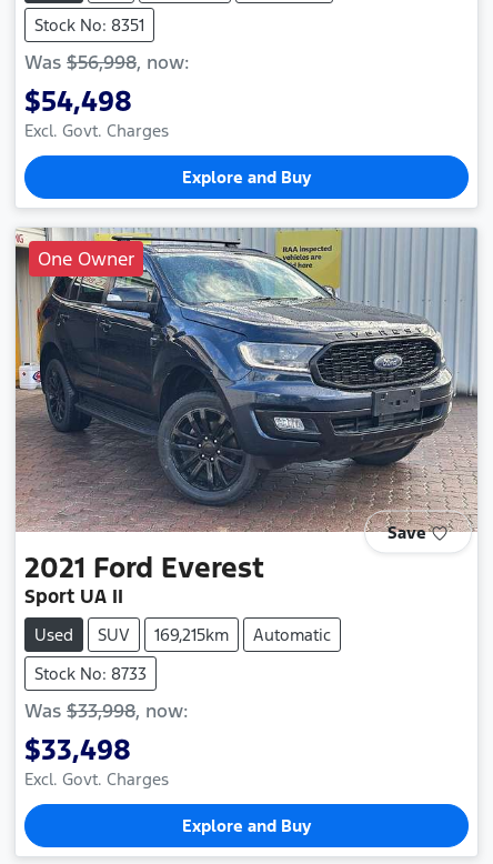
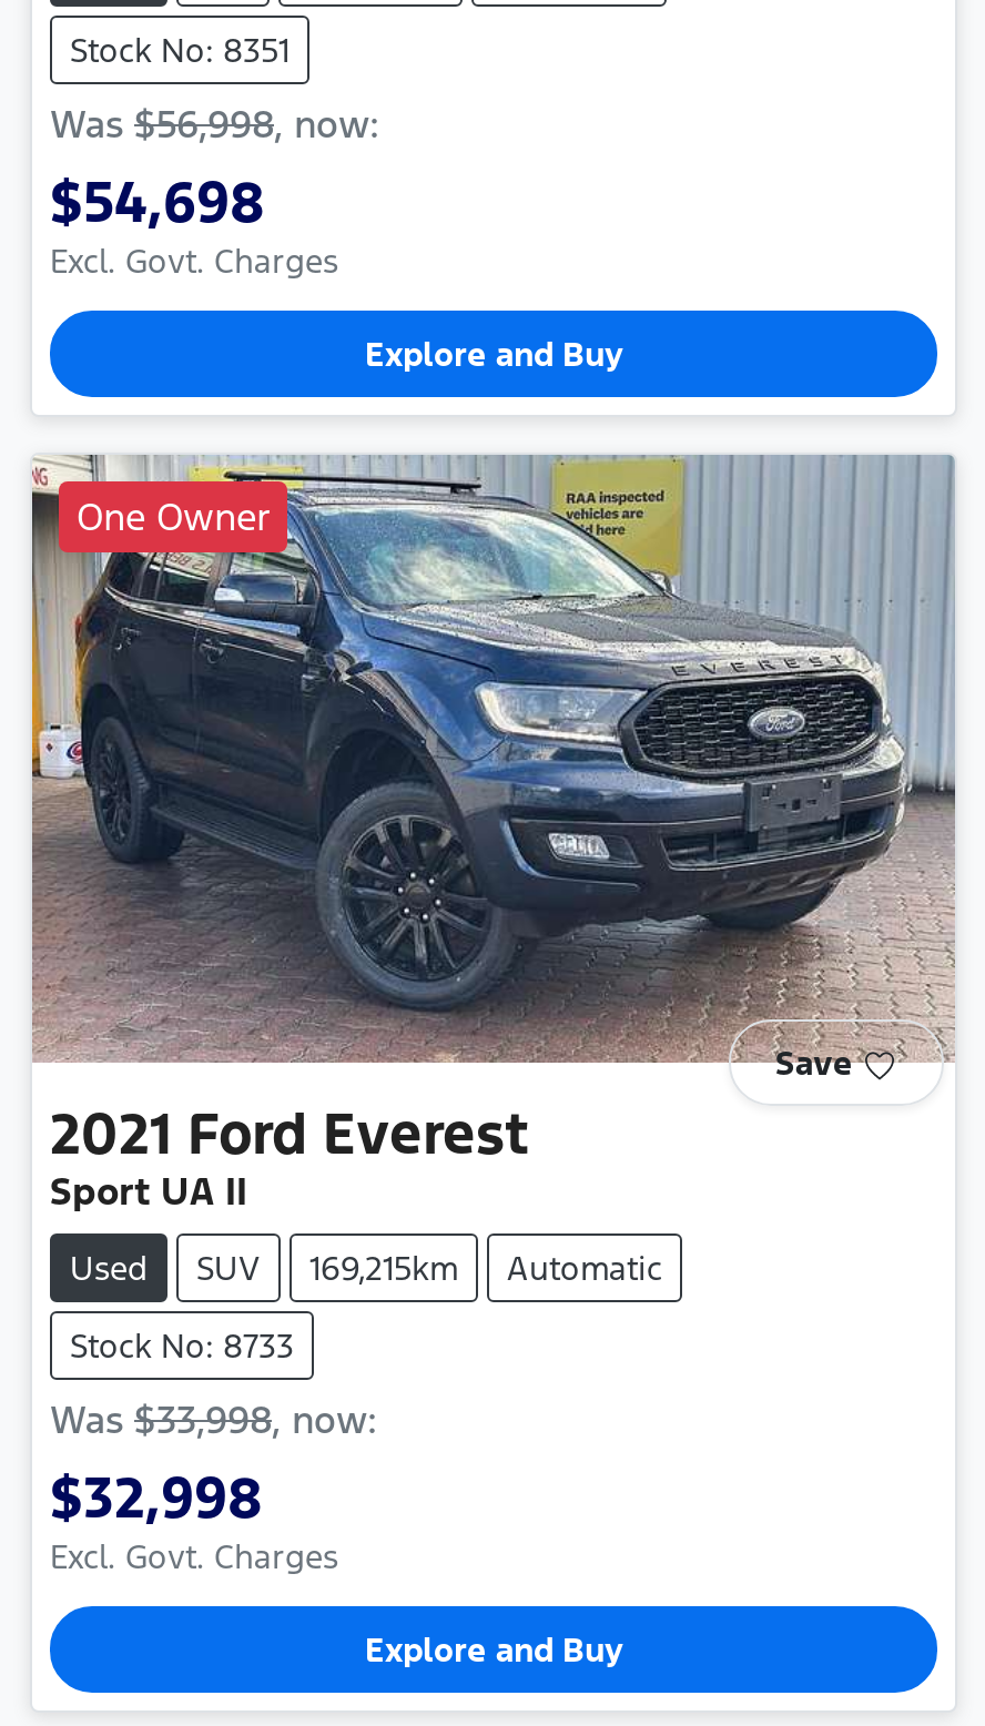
- $54,498
+ $54,698

- $33,498
+ $32,998
